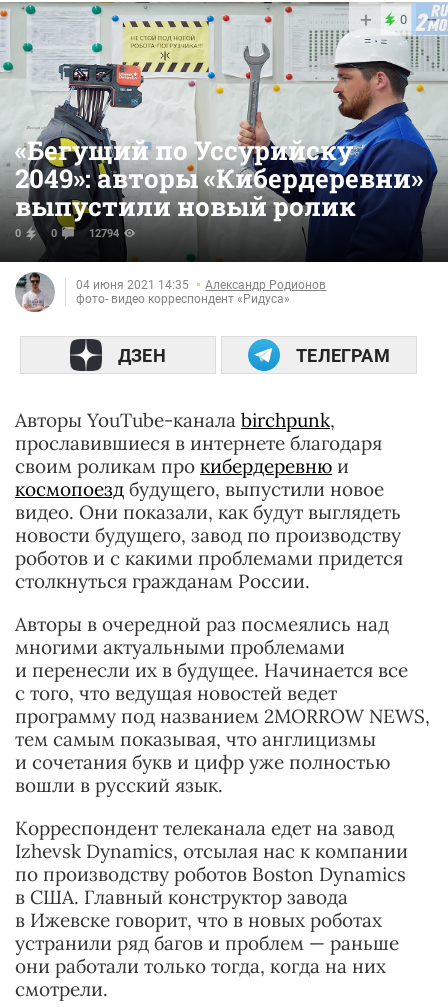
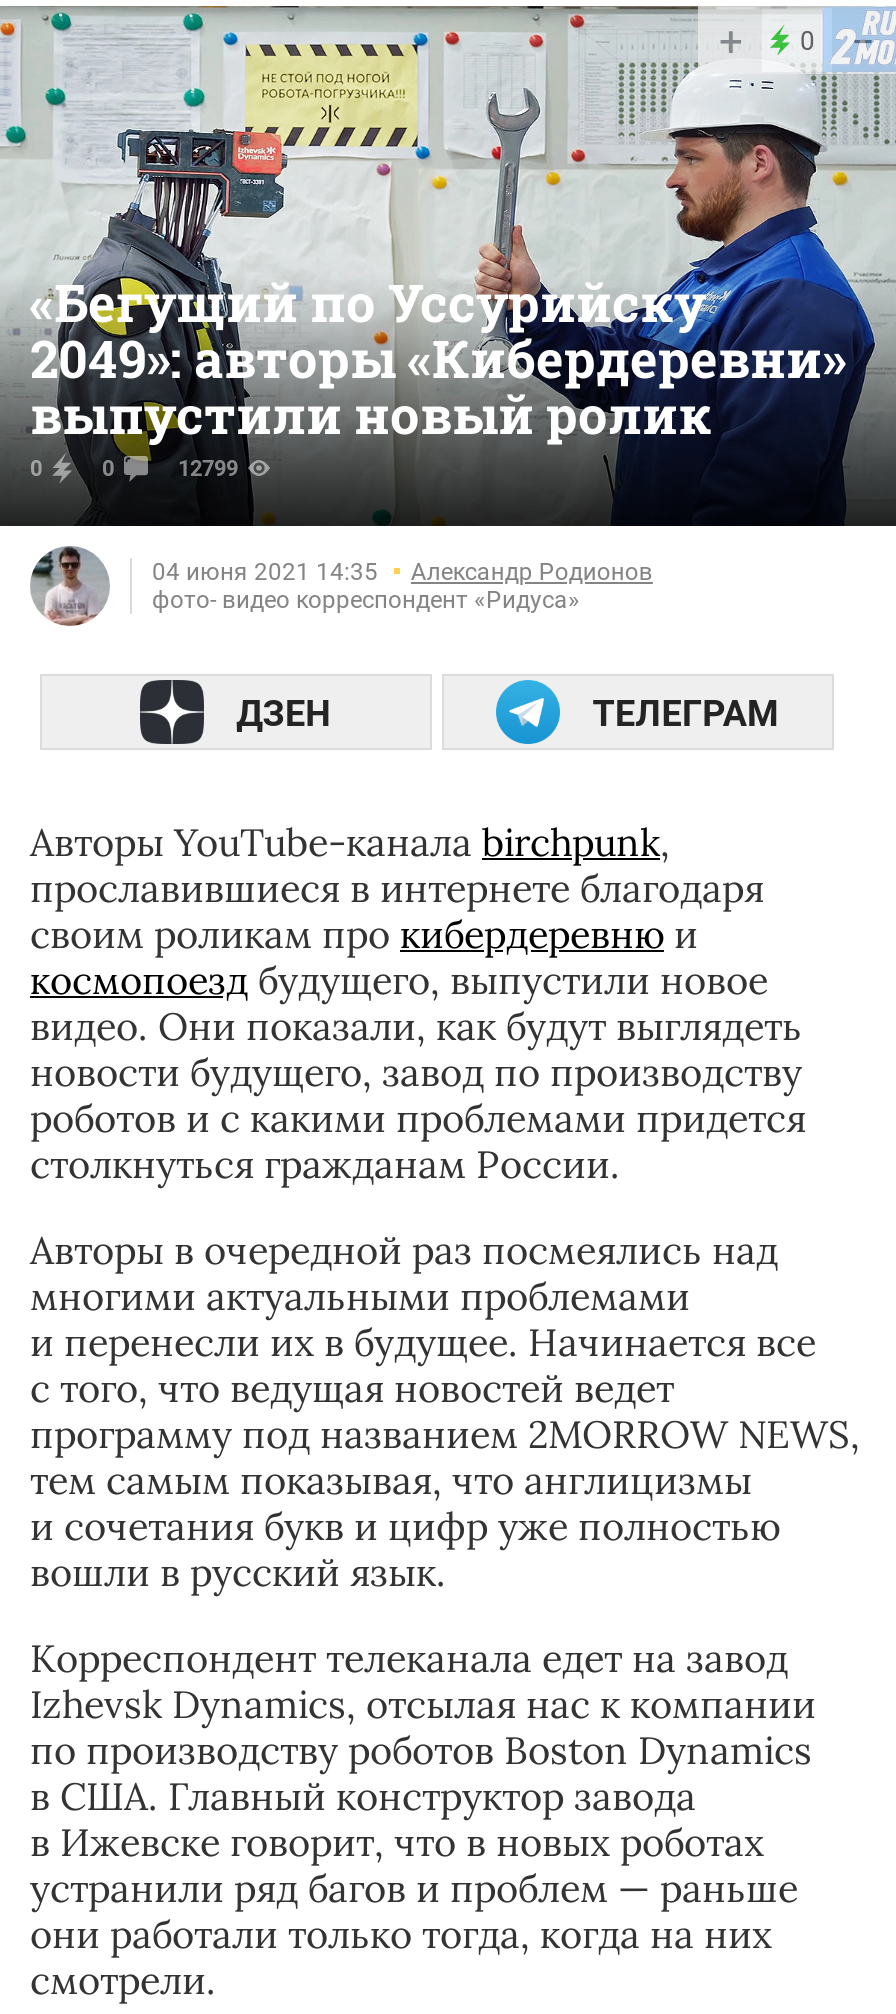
- 12794
+ 12799
